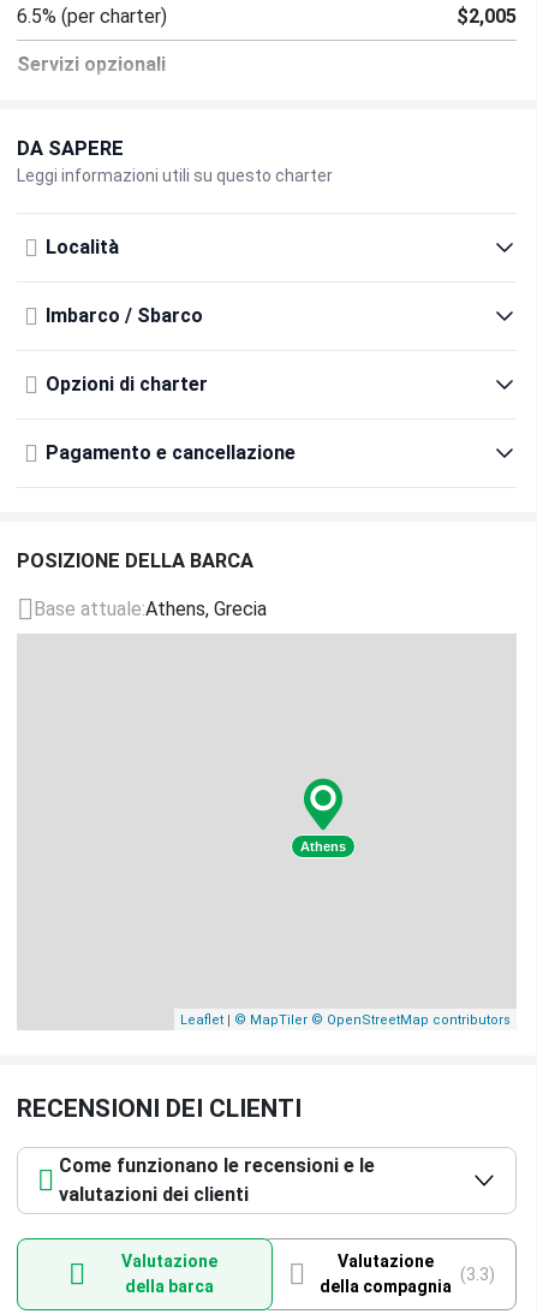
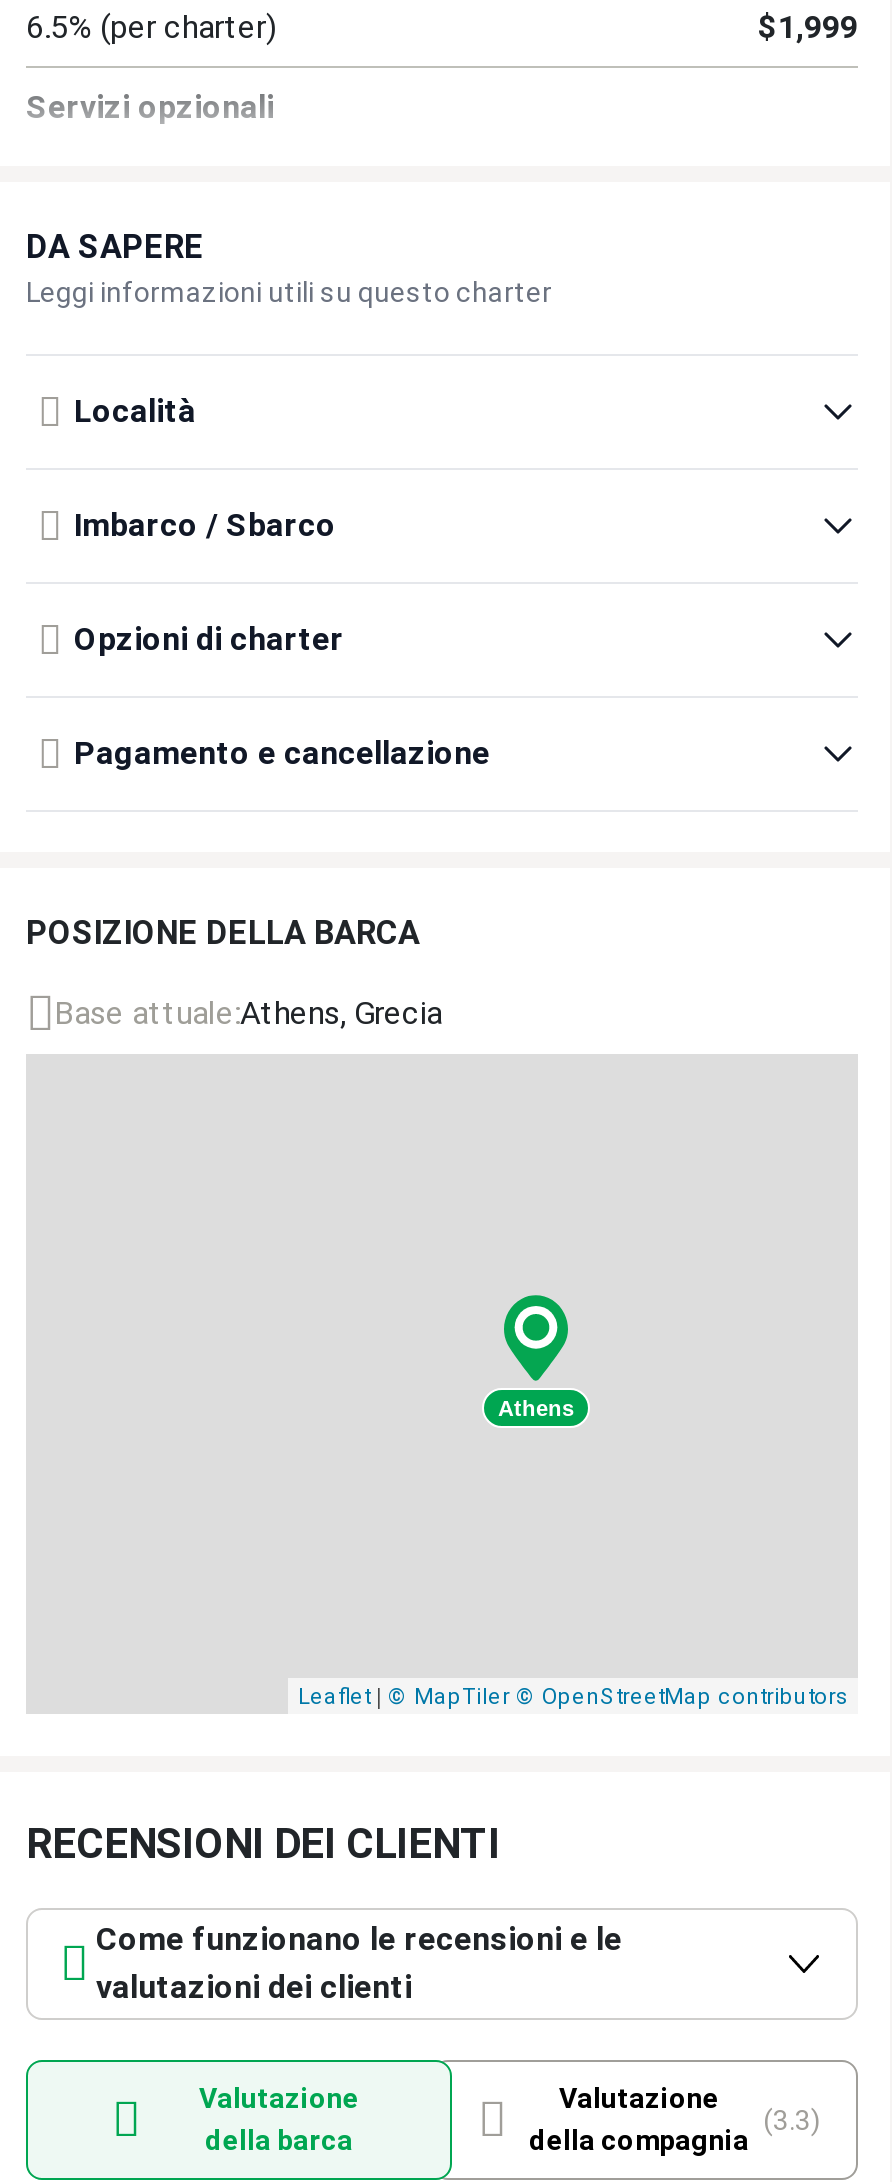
- $2,005
+ $1,999
